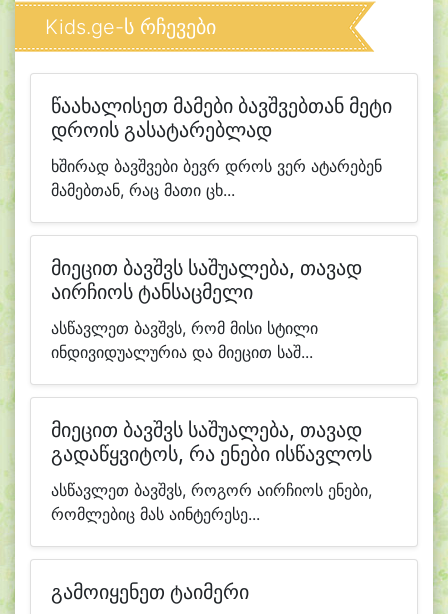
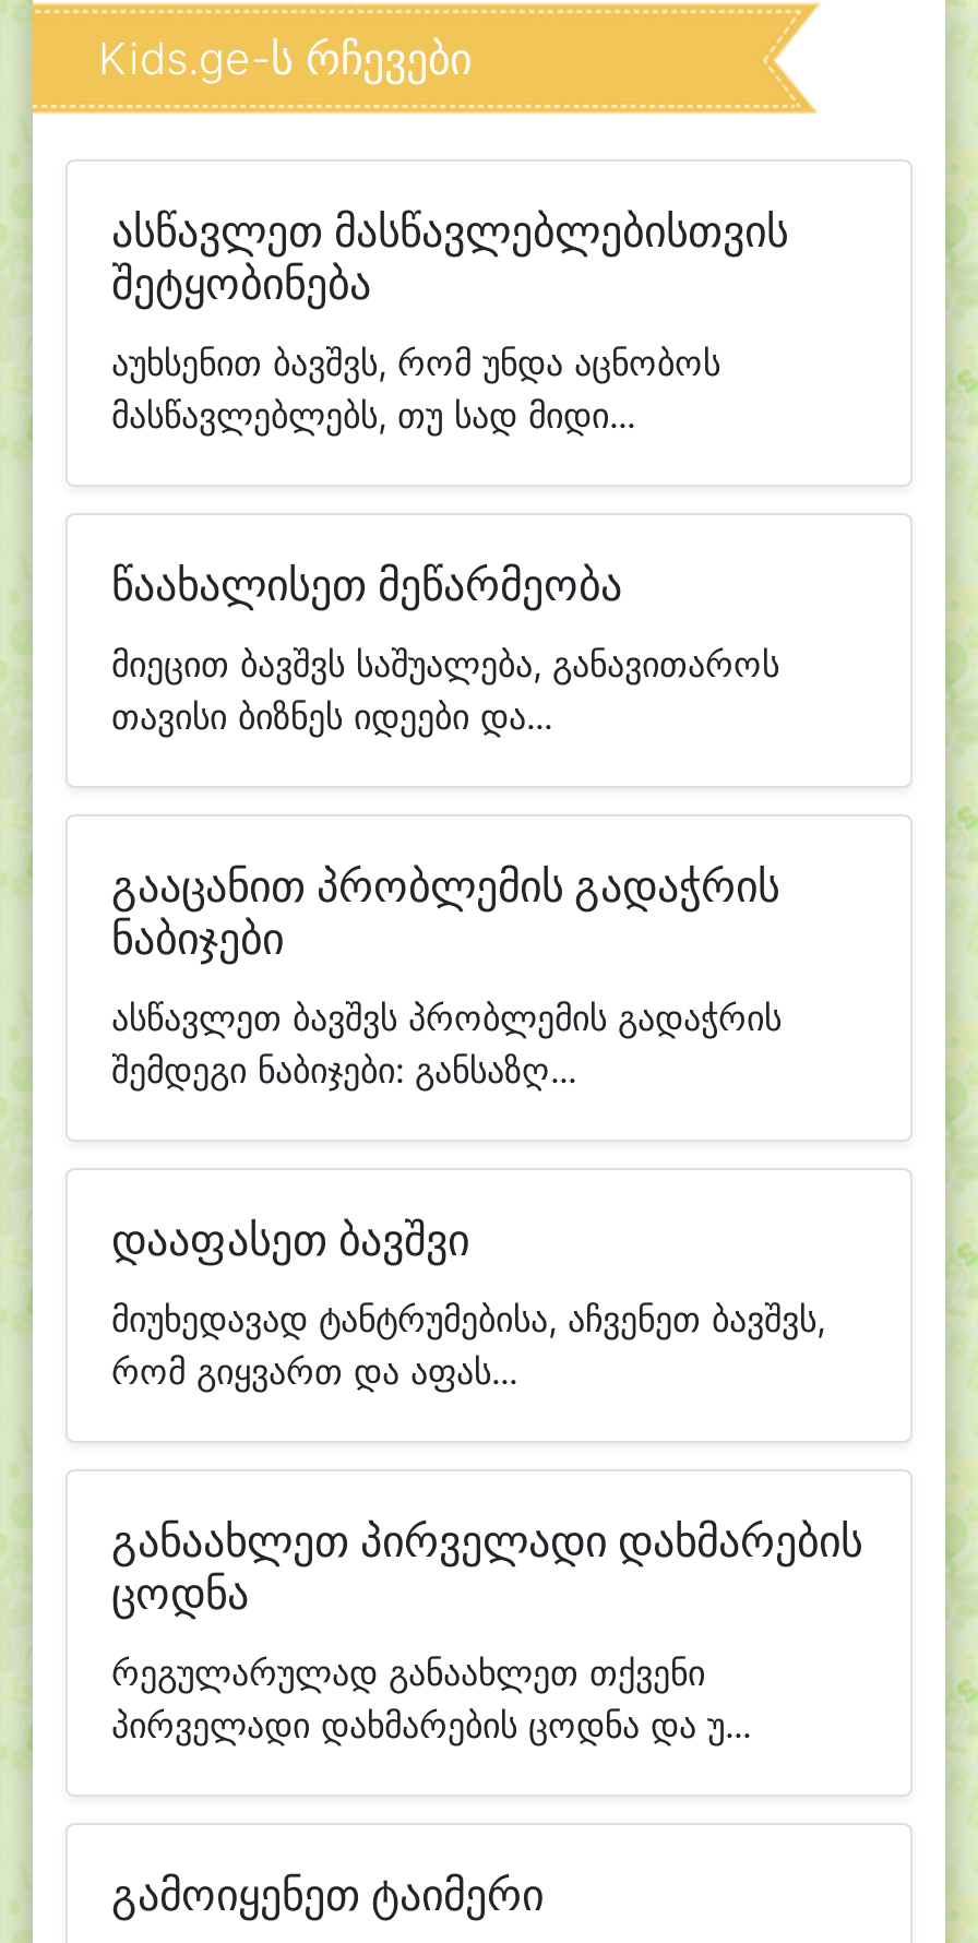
- წაახალისეთ მამები ბავშვებთან მეტი
- დროის გასატარებლად
- ხშირად ბავშვები ბევრ დროს ვერ ატარებენ
- მამებთან, რაც მათი ცხ...
- მიეცით ბავშვს საშუალება, თავად
- აირჩიოს ტანსაცმელი
- ასწავლეთ ბავშვს, რომ მისი სტილი
- ინდივიდუალურია და მიეცით საშ...
- მიეცით ბავშვს საშუალება, თავად
- გადაწყვიტოს, რა ენები ისწავლოს
- ასწავლეთ ბავშვს, როგორ აირჩიოს ენები,
- რომლებიც მას აინტერესე...
+ ასწავლეთ მასწავლებლებისთვის
+ შეტყობინება
+ აუხსენით ბავშვს, რომ უნდა აცნობოს
+ მასწავლებლებს, თუ სად მიდი...
+ წაახალისეთ მეწარმეობა
+ მიეცით ბავშვს საშუალება, განავითაროს
+ თავისი ბიზნეს იდეები და...
+ გააცანით პრობლემის გადაჭრის
+ ნაბიჯები
+ ასწავლეთ ბავშვს პრობლემის გადაჭრის
+ შემდეგი ნაბიჯები: განსაზღ...
+ დააფასეთ ბავშვი
+ მიუხედავად ტანტრუმებისა, აჩვენეთ ბავშვს,
+ რომ გიყვართ და აფას...
+ განაახლეთ პირველადი დახმარების
+ ცოდნა
+ რეგულარულად განაახლეთ თქვენი
+ პირველადი დახმარების ცოდნა და უ...
